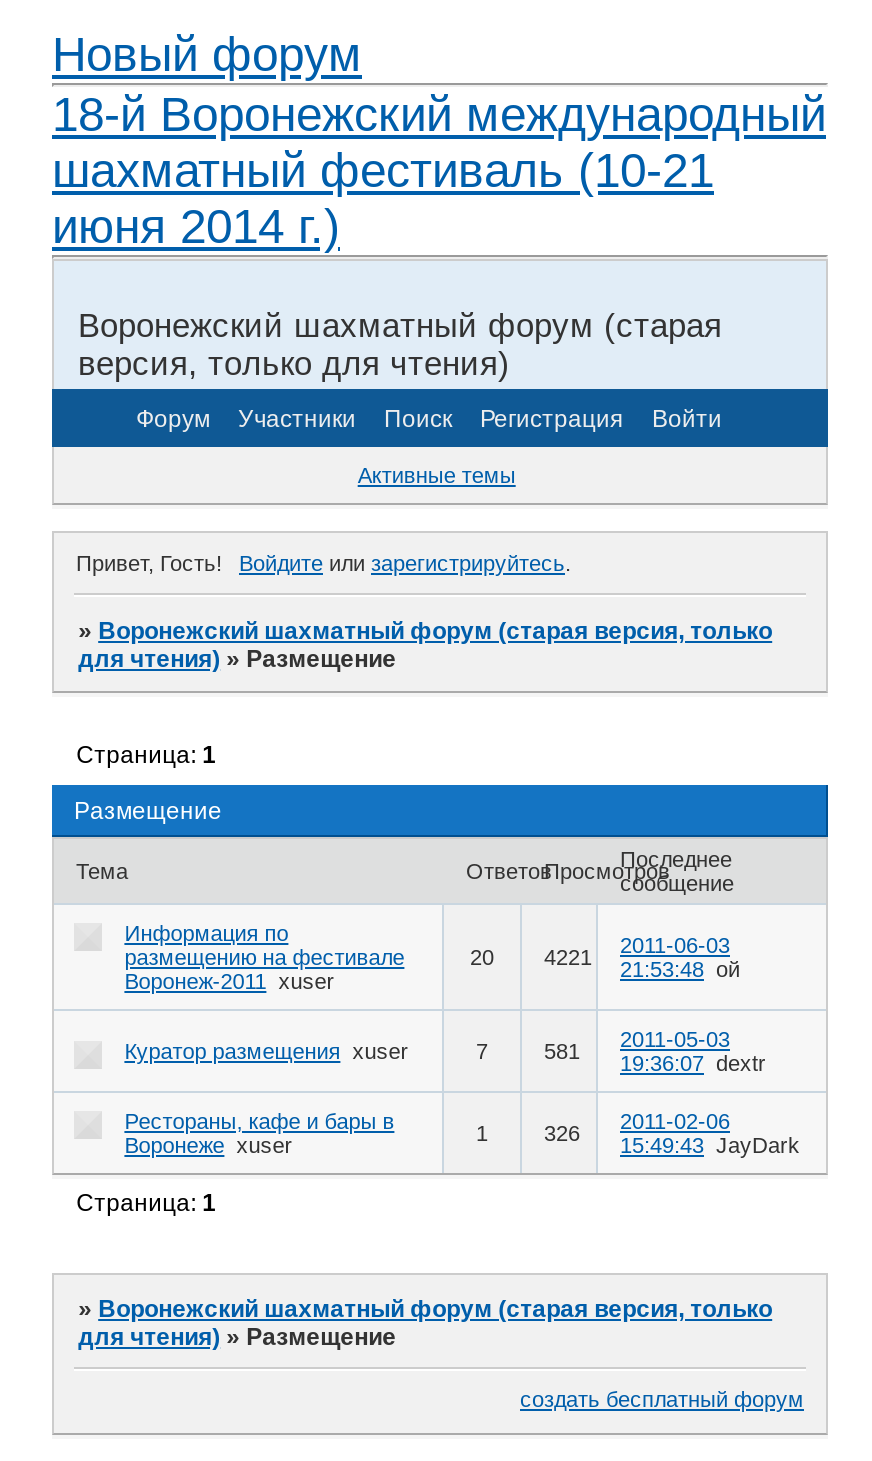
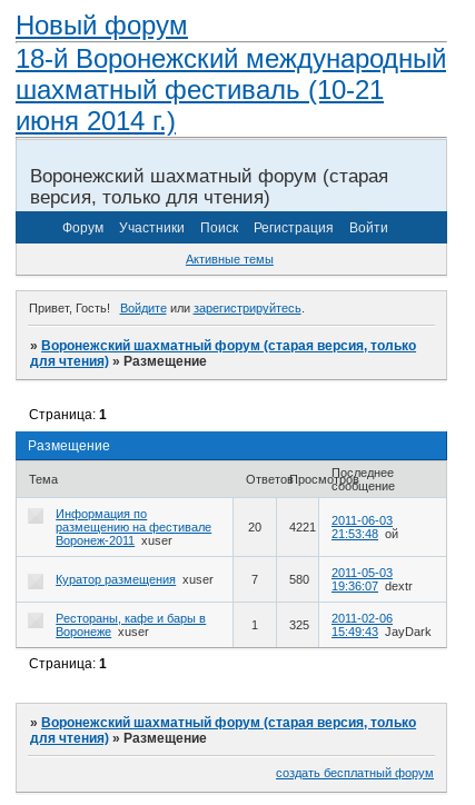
- 581 2011-05-03 19:36:07 dextr
+ 580 2011-05-03 19:36:07 dextr

- 326 2011-02-06 15:49:43 JayDark
+ 325 2011-02-06 15:49:43 JayDark
